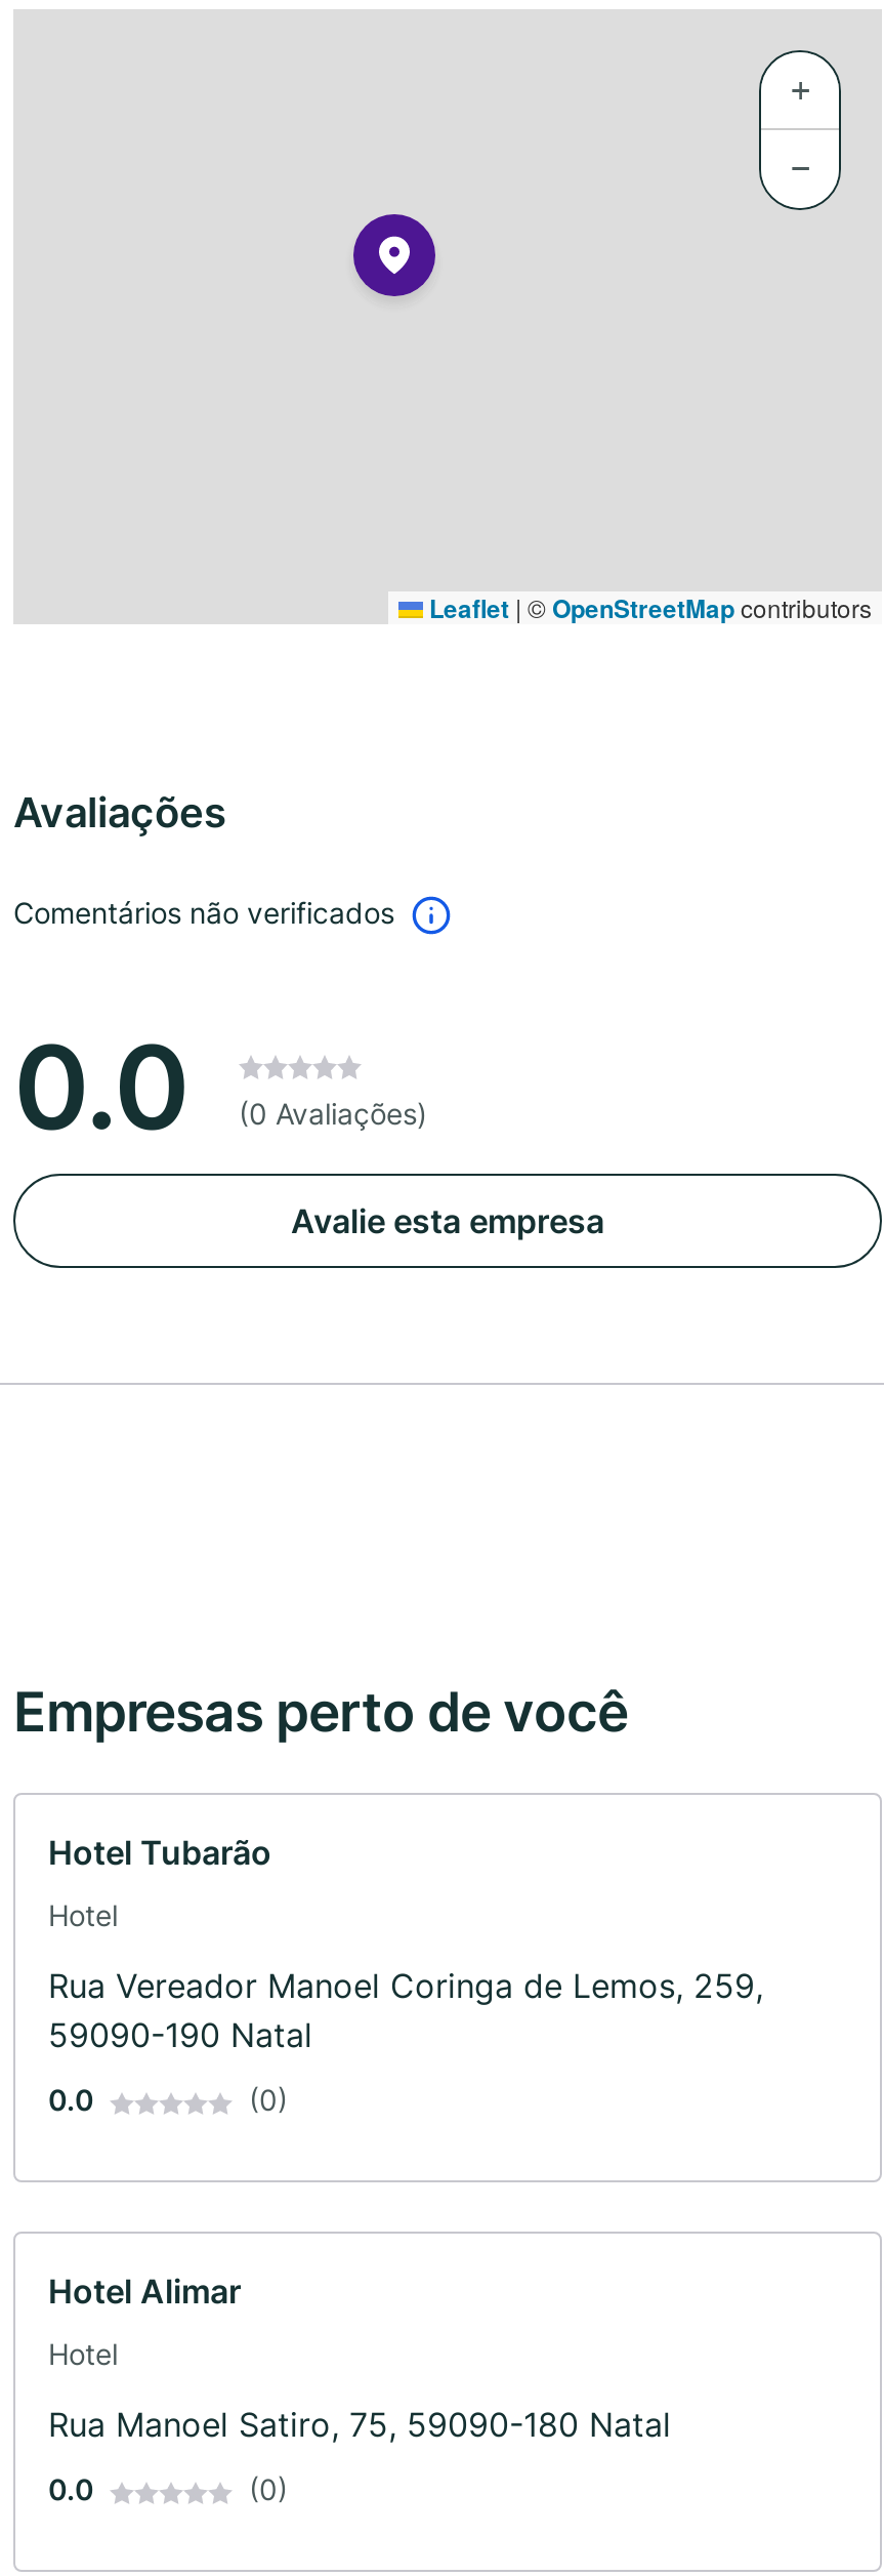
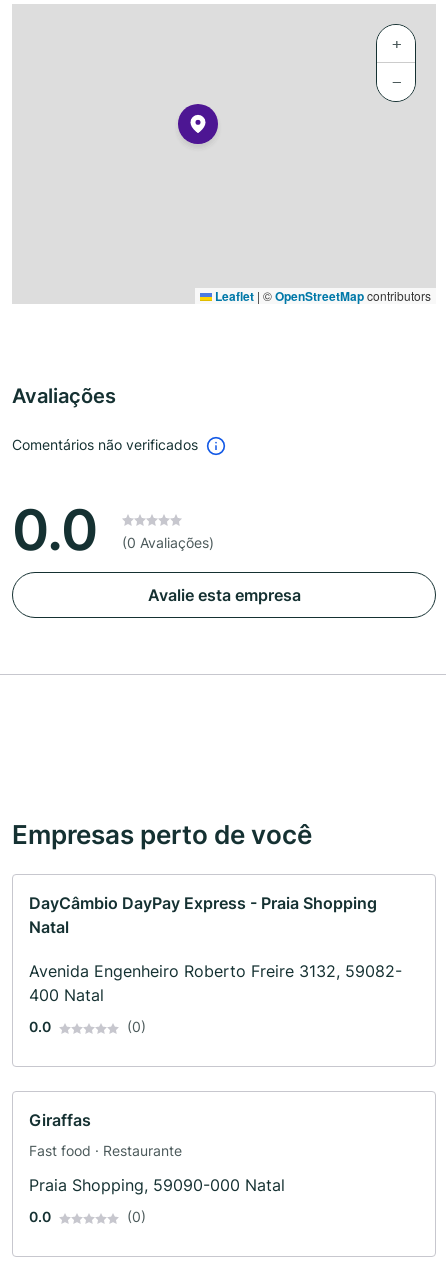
- Hotel Tubarão
- Hotel
- Rua Vereador Manoel Coringa de Lemos, 259,
- 59090-190 Natal
+ DayCâmbio DayPay Express - Praia Shopping
+ Natal
+ Avenida Engenheiro Roberto Freire 3132, 59082-
+ 400 Natal

- Hotel Alimar
+ Giraffas

- Hotel
+ Fast food · Restaurante

- Rua Manoel Satiro, 75, 59090-180 Natal
+ Praia Shopping, 59090-000 Natal
